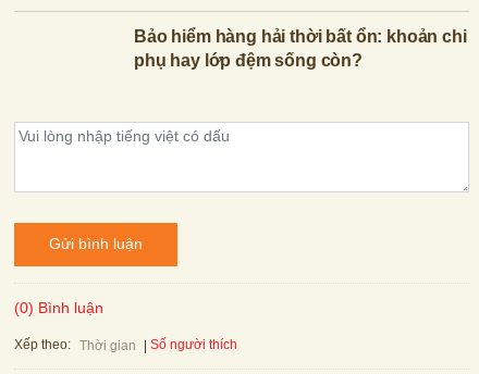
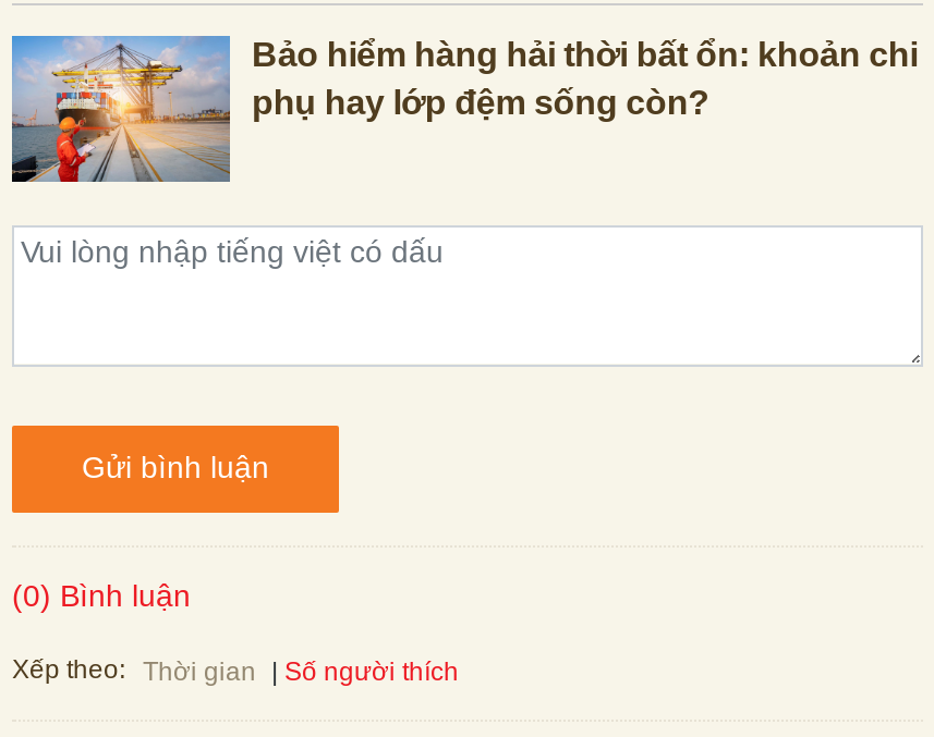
+ [image]
